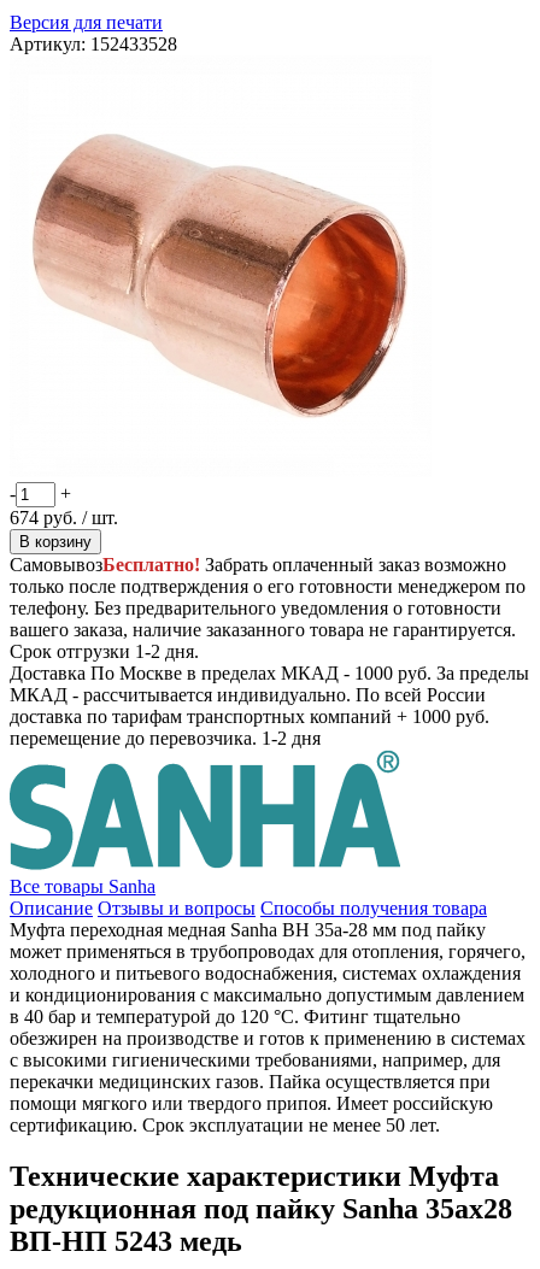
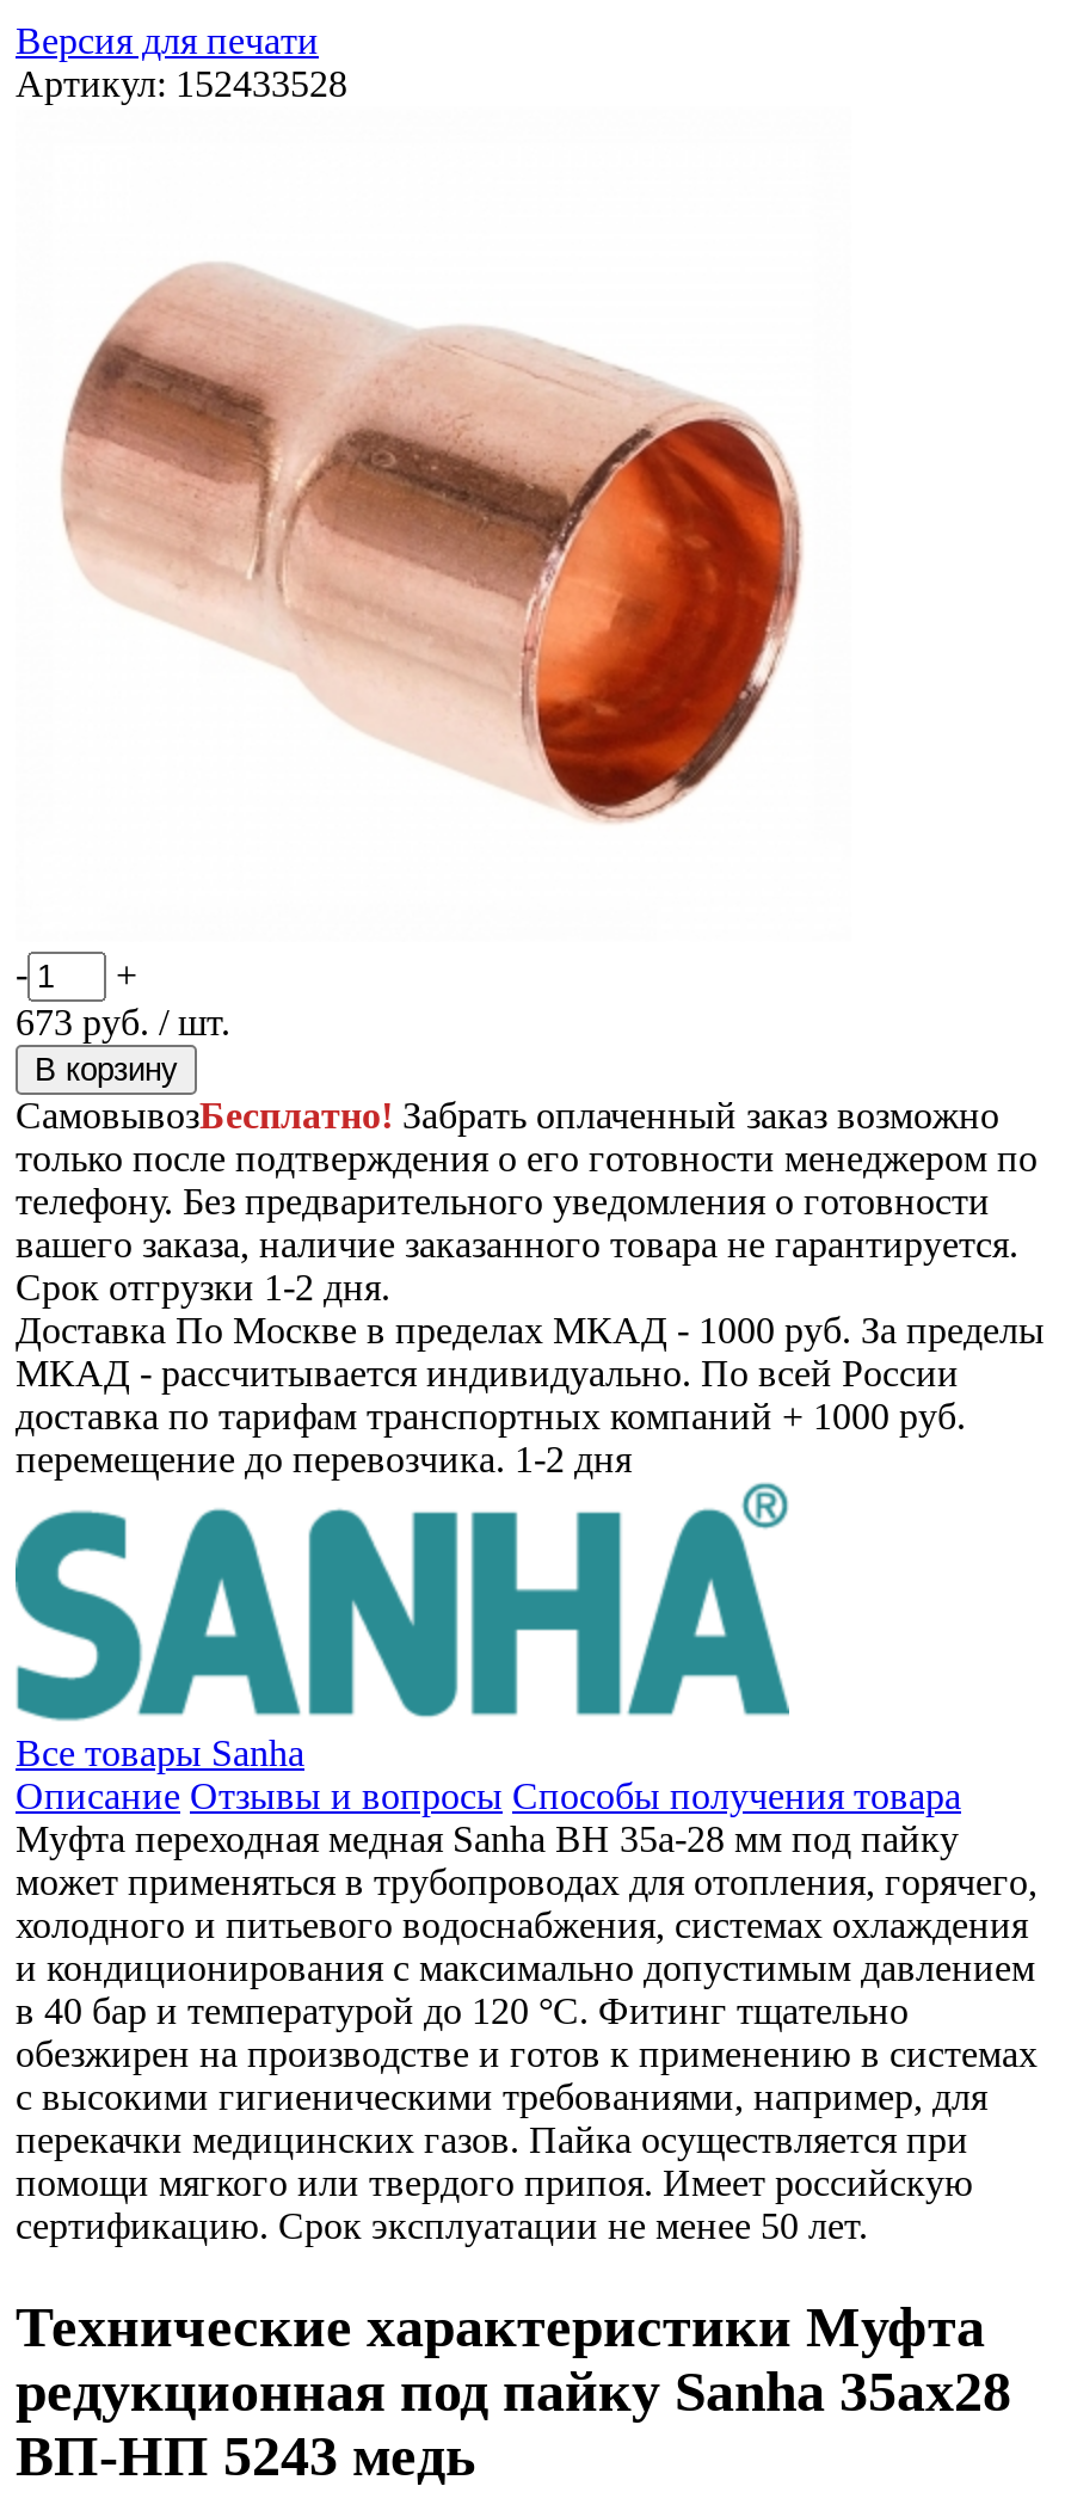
- 674руб. / шт.
+ 673руб. / шт.
